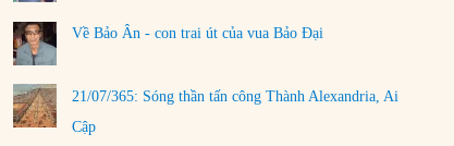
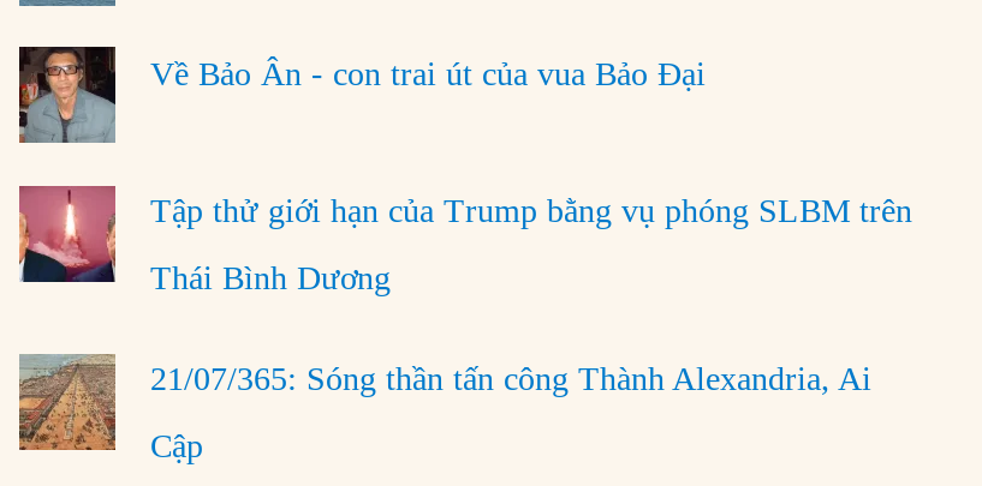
+ [image]
+ Tập thử giới hạn của Trump bằng vụ phóng SLBM trên
+ Thái Bình Dương
